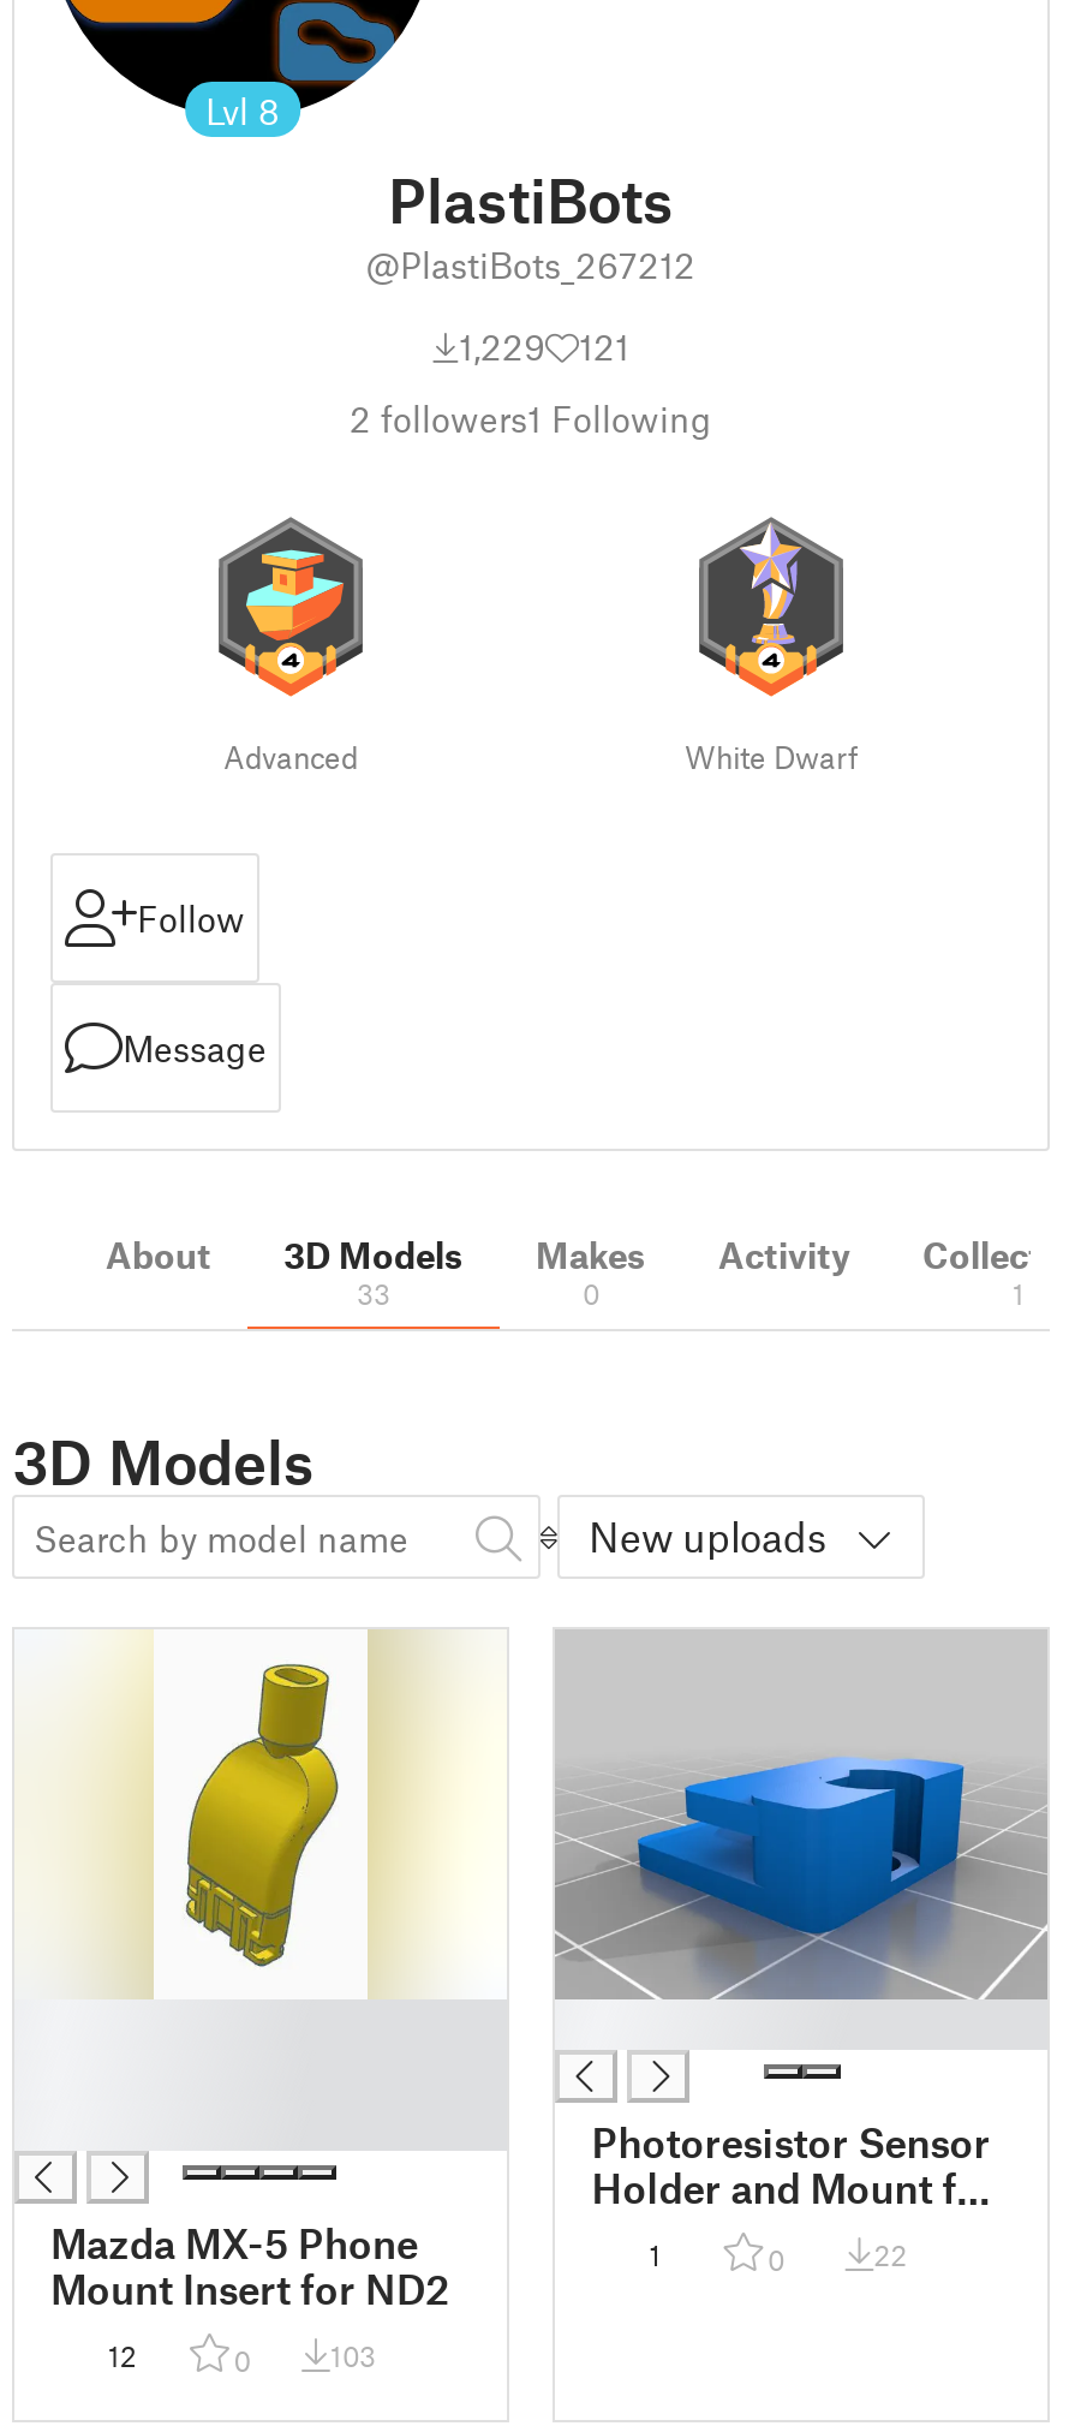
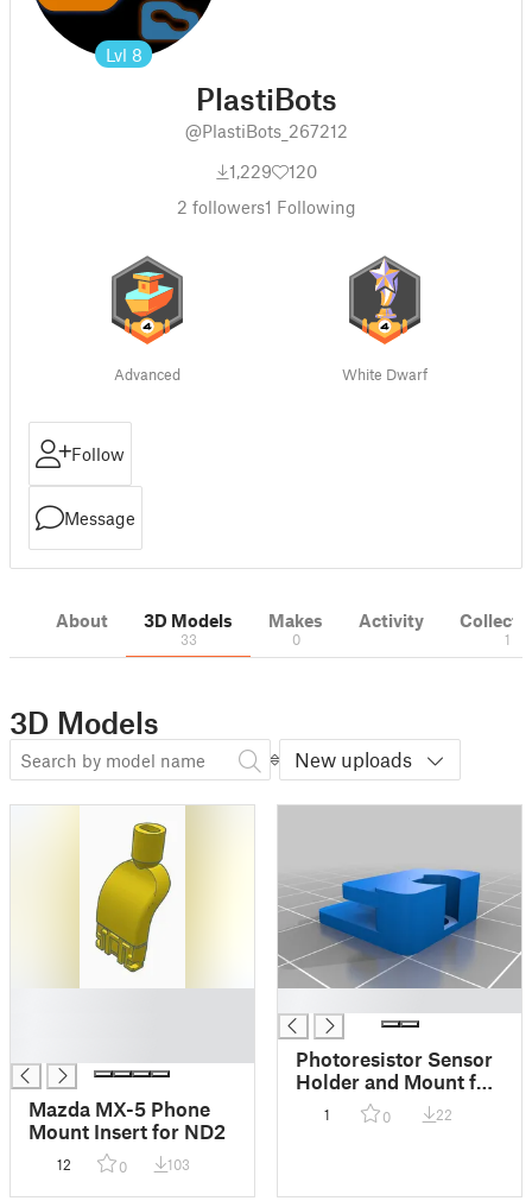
- 1,229 121
+ 1,229 120
